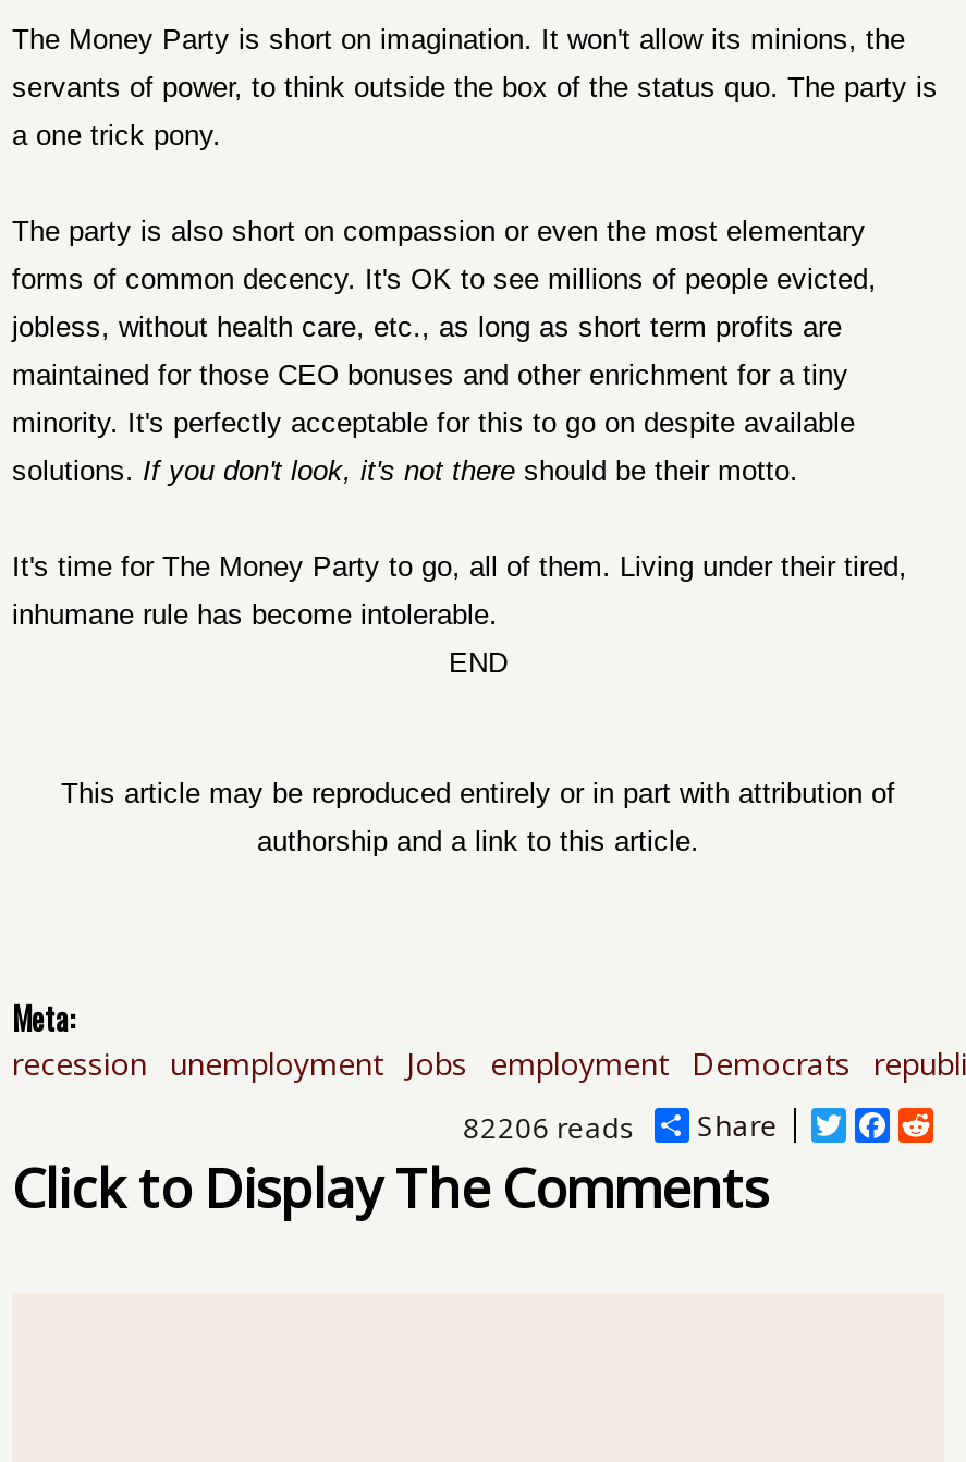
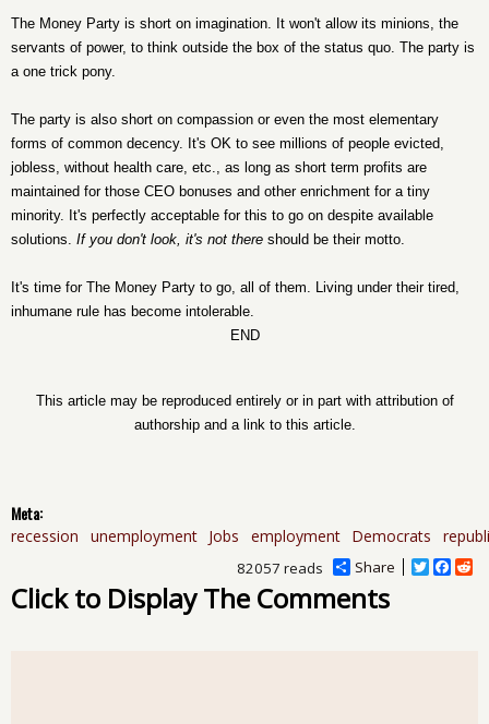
- 82206 reads
+ 82057 reads
